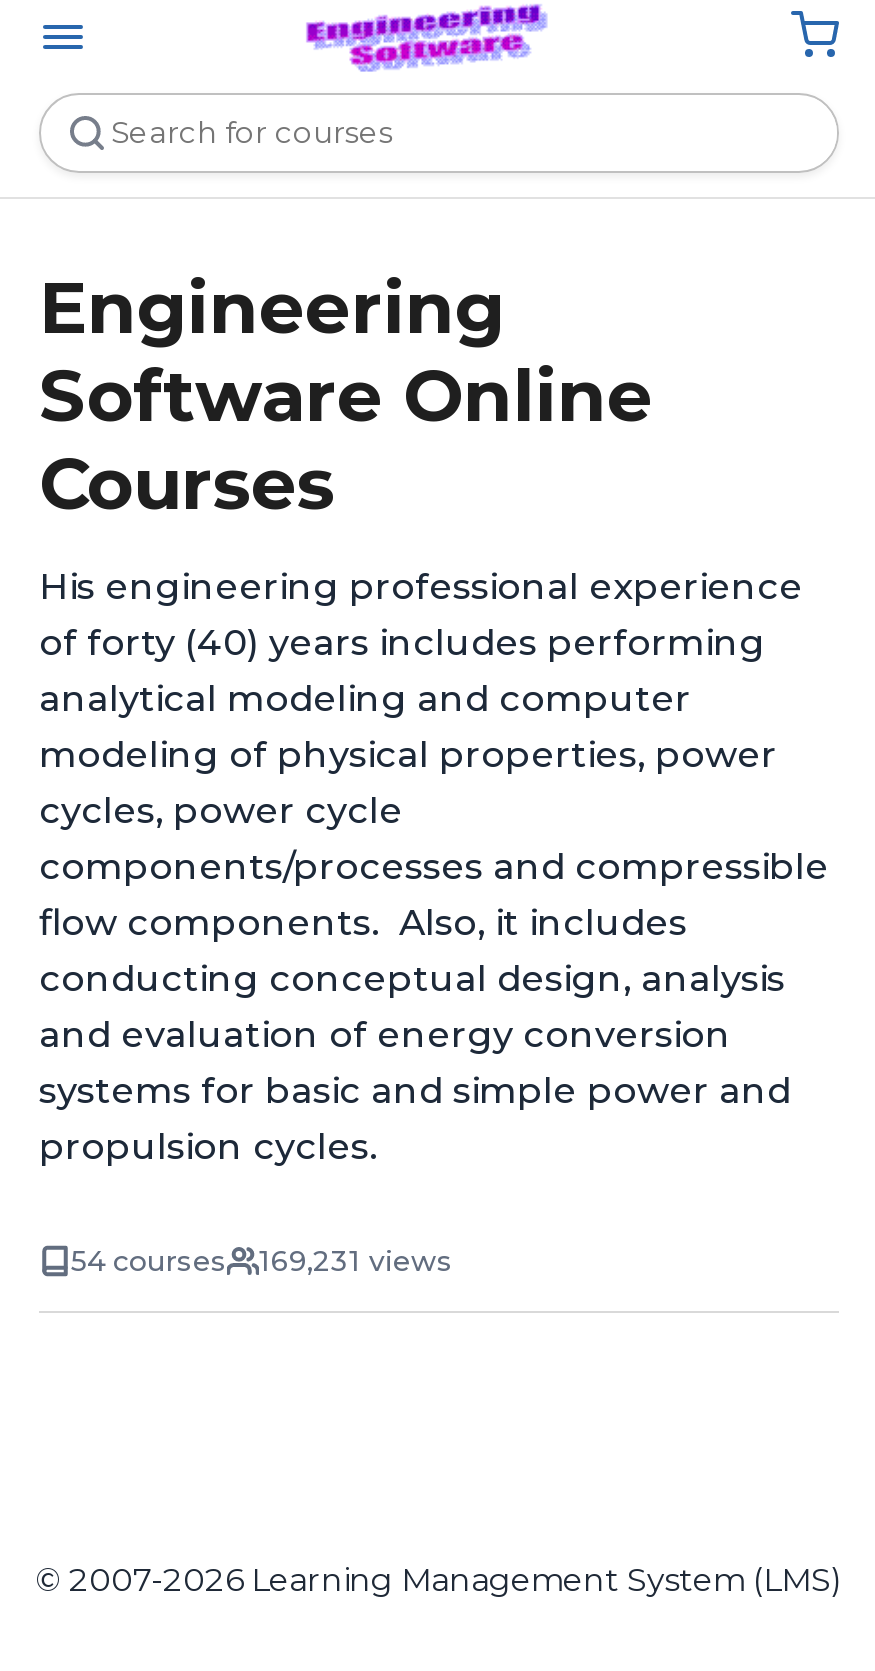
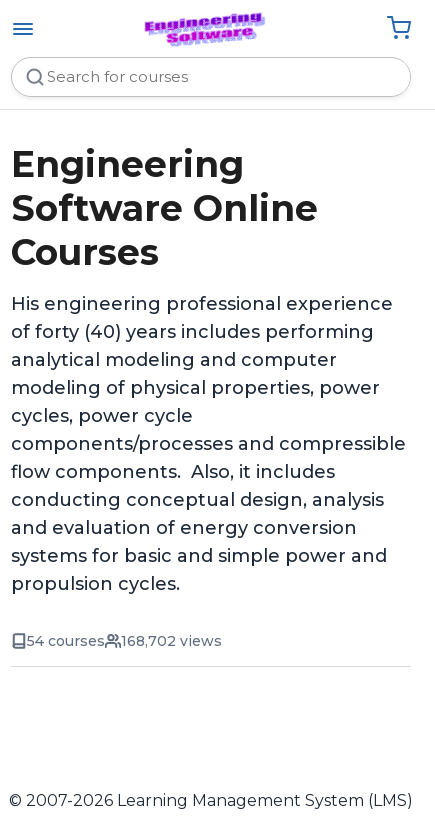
- 54 courses 169,231 views
+ 54 courses 168,702 views
